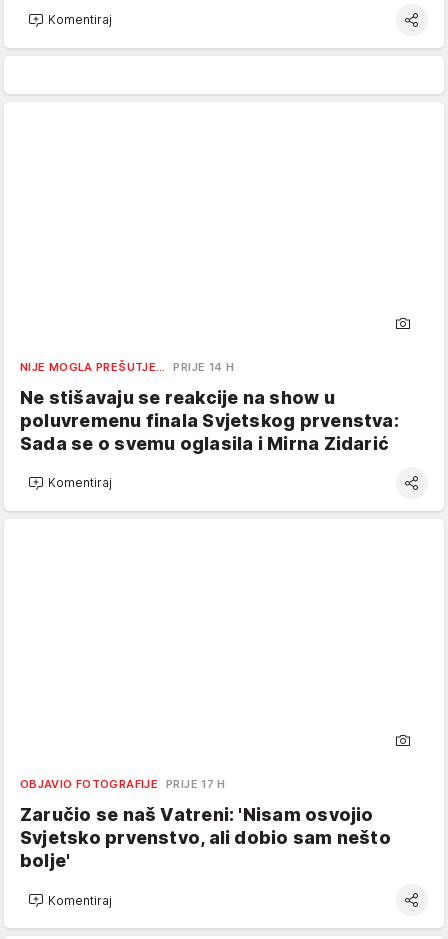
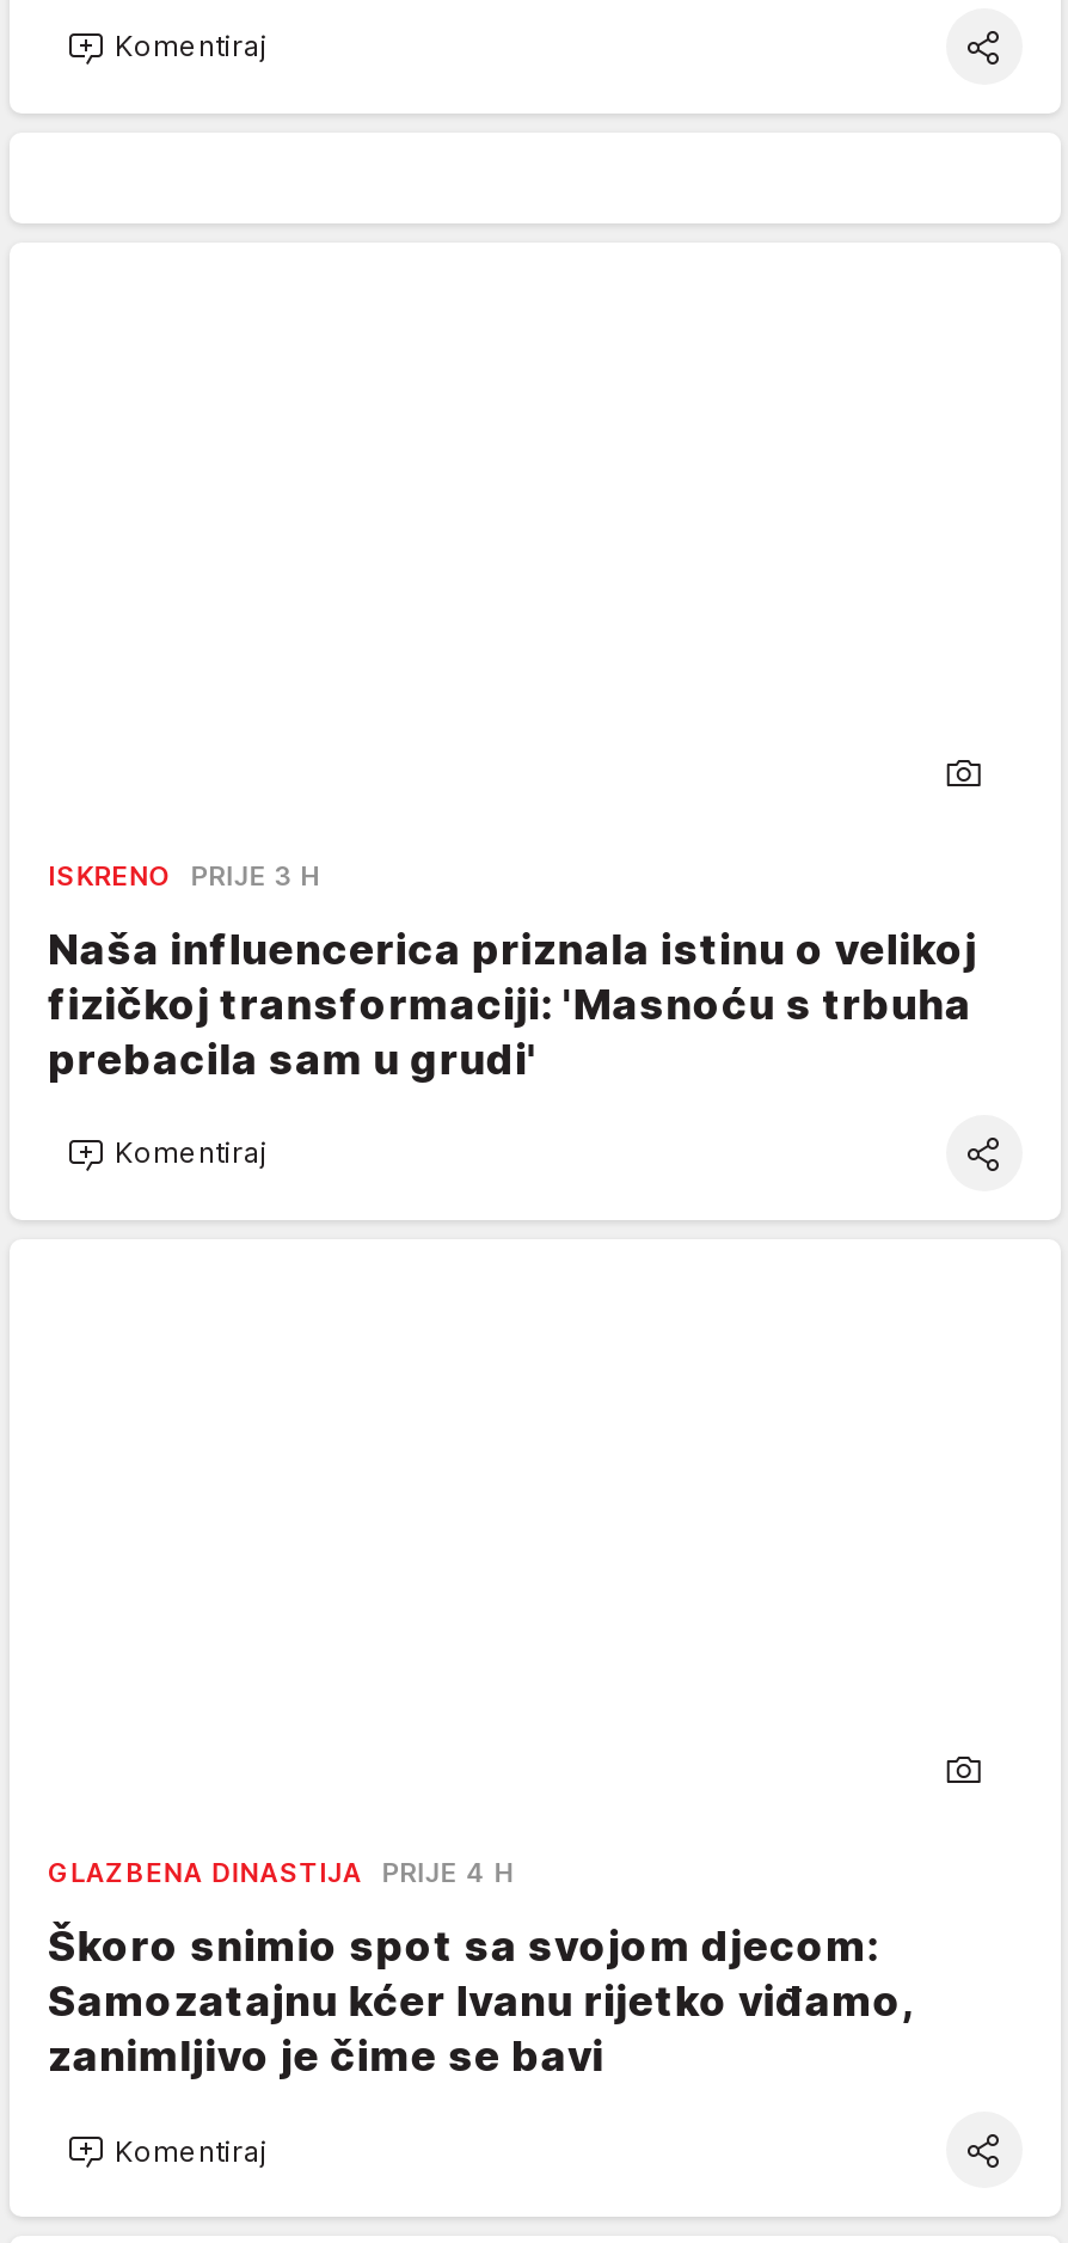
- NIJE MOGLA PREŠUTJE… PRIJE 14 H
+ ISKRENO PRIJE 3 H

- Ne stišavaju se reakcije na show u
- poluvremenu finala Svjetskog prvenstva:
- Sada se o svemu oglasila i Mirna Zidarić
+ Naša influencerica priznala istinu o velikoj
+ fizičkoj transformaciji: 'Masnoću s trbuha
+ prebacila sam u grudi'

- OBJAVIO FOTOGRAFIJE PRIJE 17 H
+ GLAZBENA DINASTIJA PRIJE 4 H

- Zaručio se naš Vatreni: 'Nisam osvojio
- Svjetsko prvenstvo, ali dobio sam nešto
- bolje'
+ Škoro snimio spot sa svojom djecom:
+ Samozatajnu kćer Ivanu rijetko viđamo,
+ zanimljivo je čime se bavi
